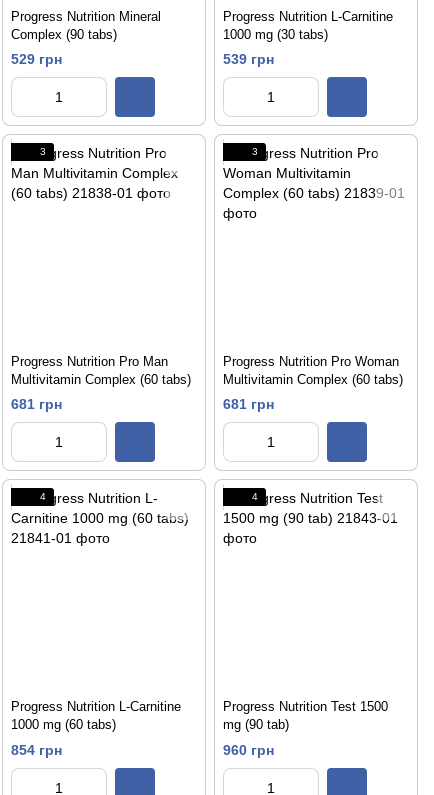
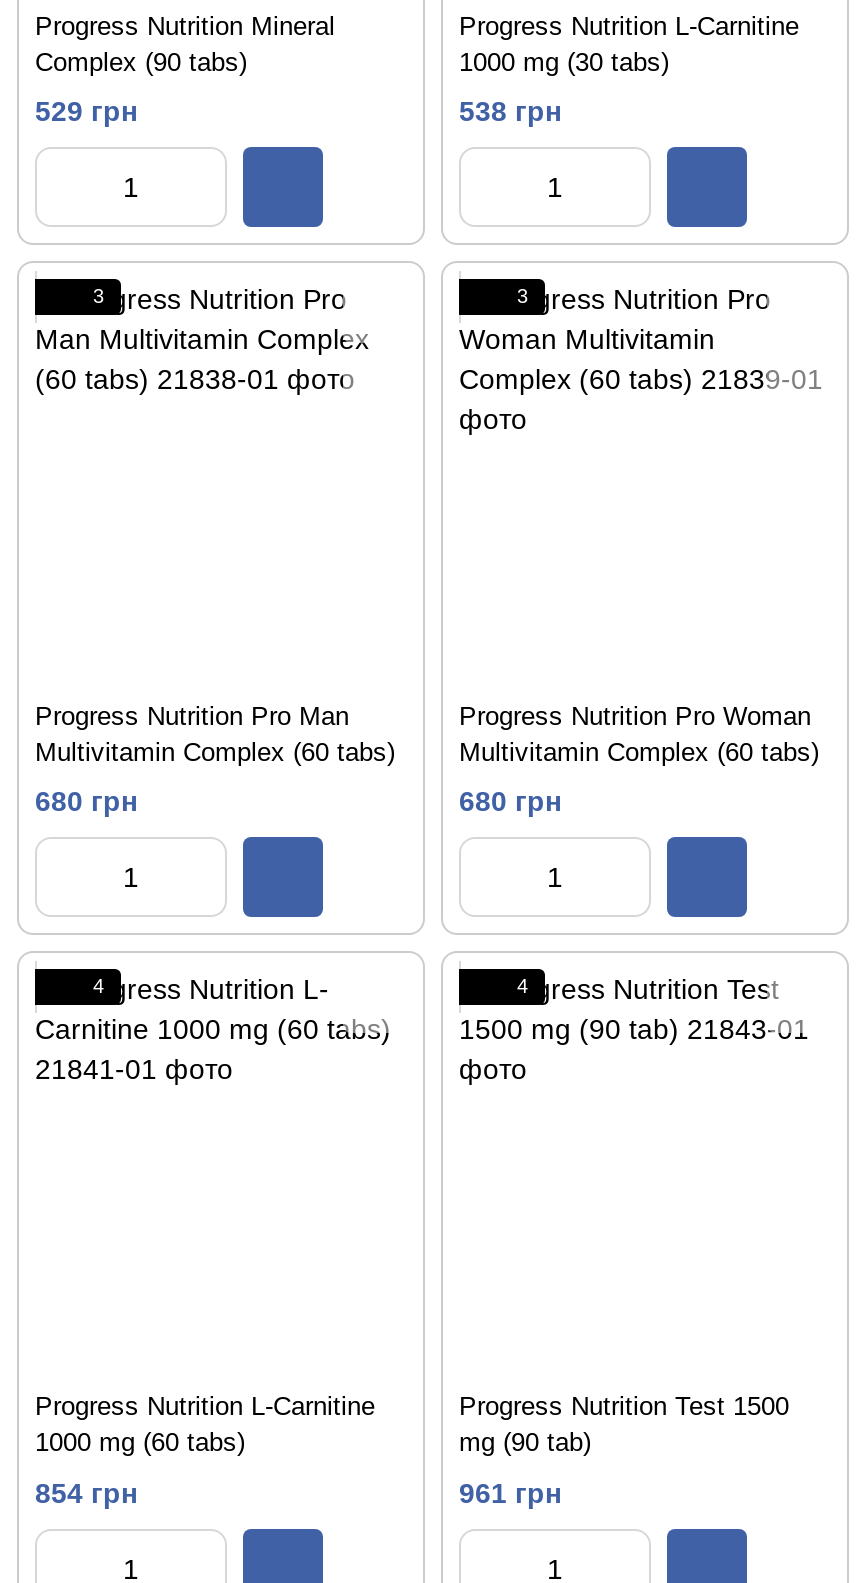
- 539 грн
+ 538 грн

- 681 грн
+ 680 грн

- 681 грн
+ 680 грн

- 960 грн
+ 961 грн
